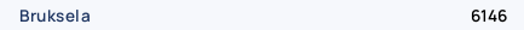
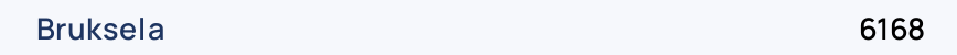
- 6146
+ 6168
